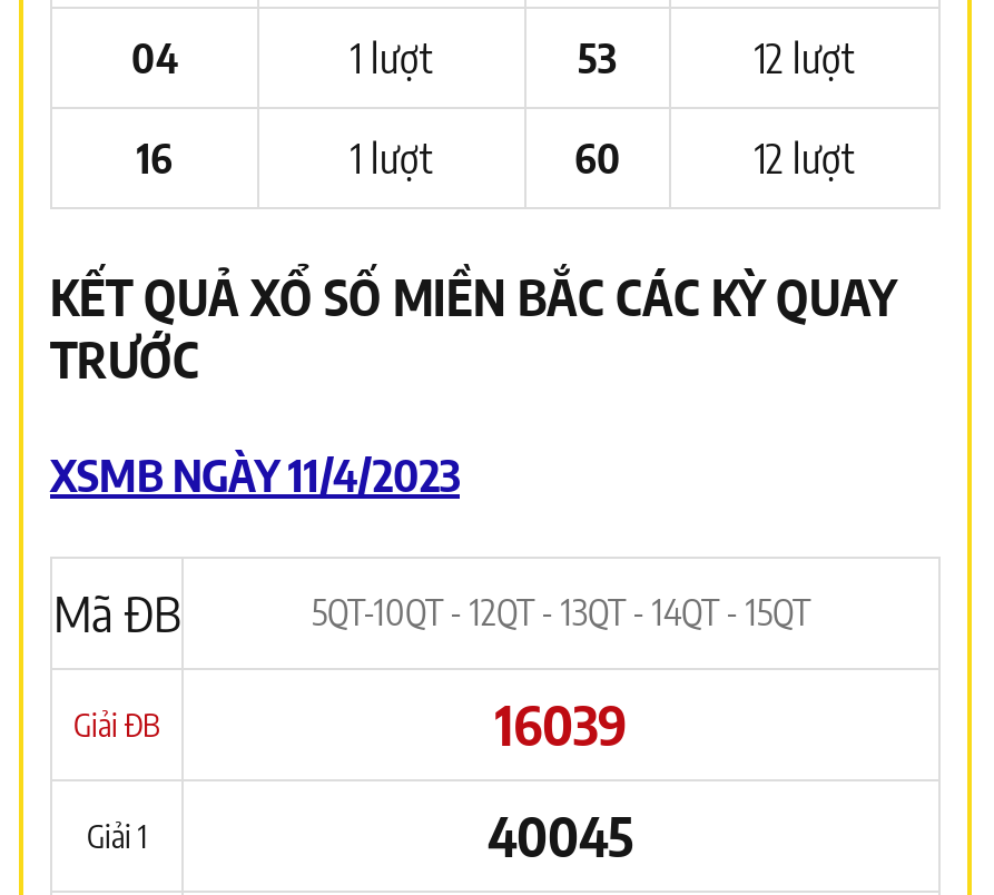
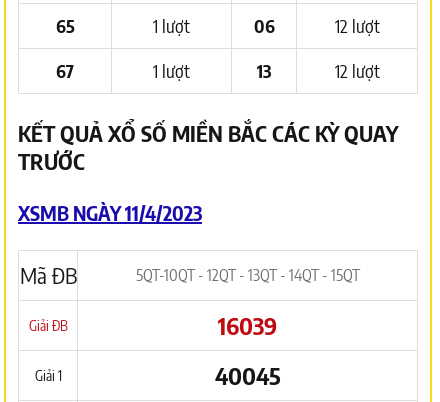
- 04
+ 65

- 53
+ 06

- 16
+ 67

- 60
+ 13
